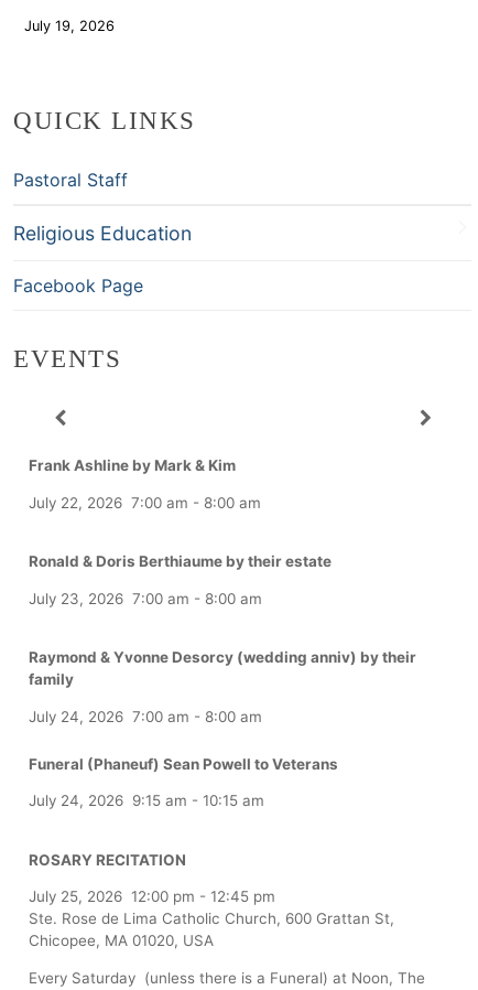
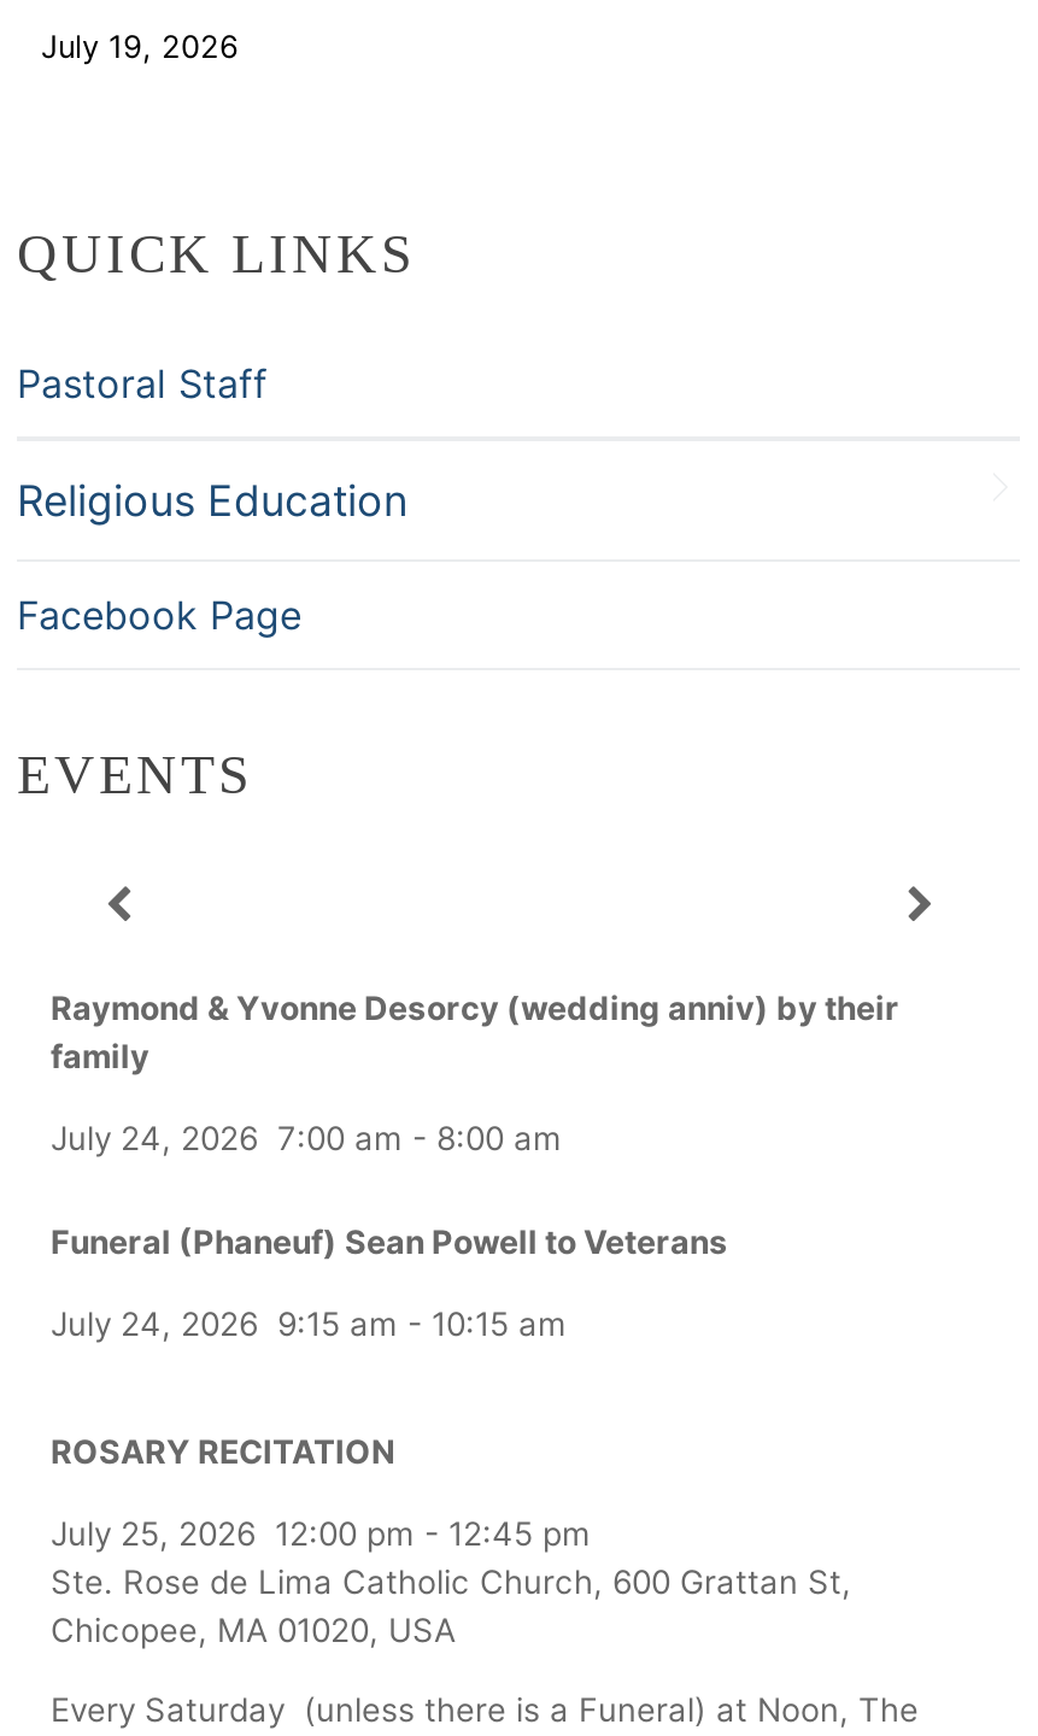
- Frank Ashline by Mark & Kim
- July 22, 2026 7:00 am - 8:00 am
- Ronald & Doris Berthiaume by their estate
- July 23, 2026 7:00 am - 8:00 am
